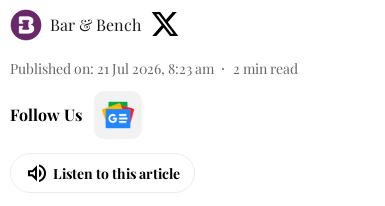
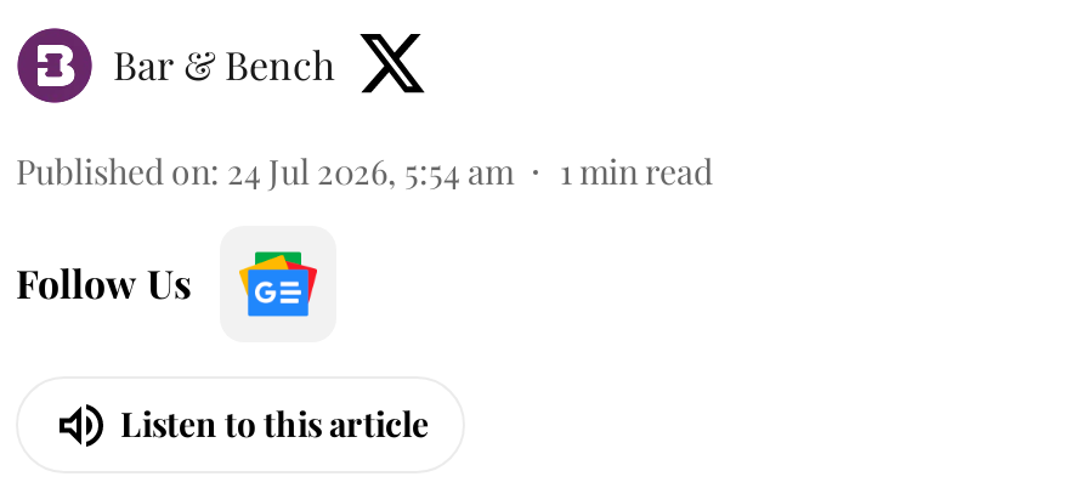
- Published on: 21 Jul 2026, 8:23 am
+ Published on: 24 Jul 2026, 5:54 am

- 2 min read
+ 1 min read
